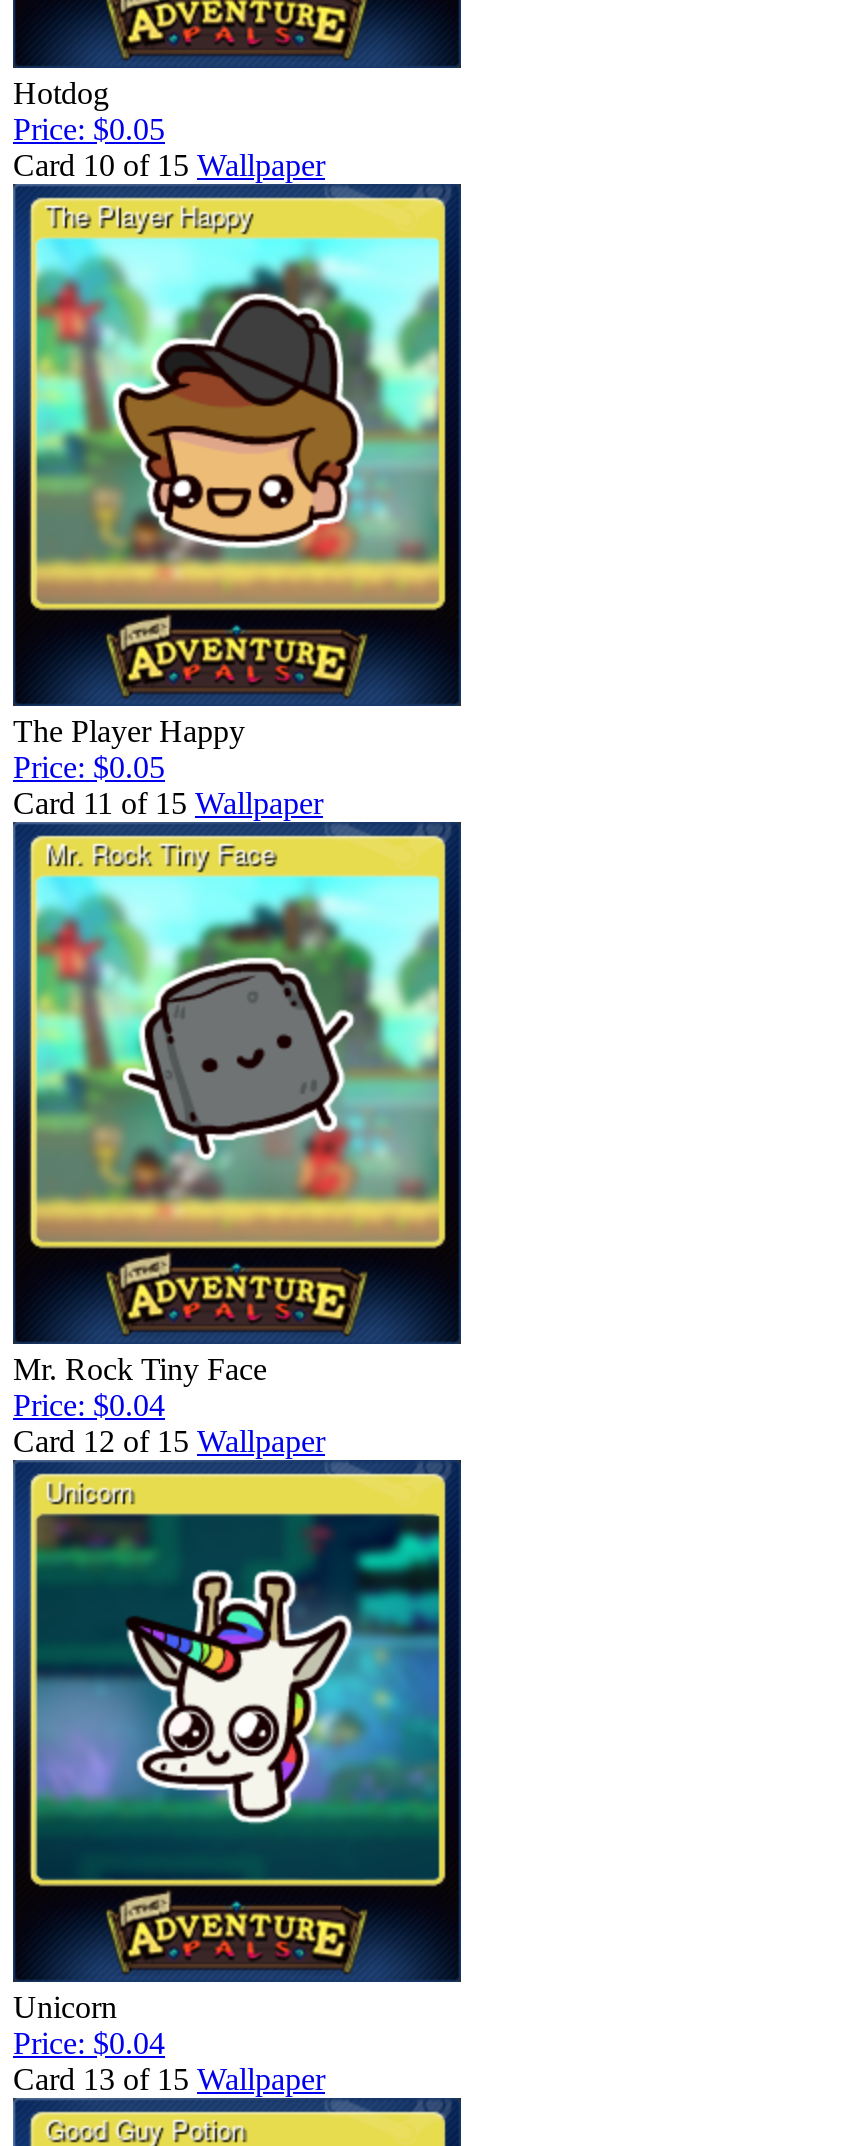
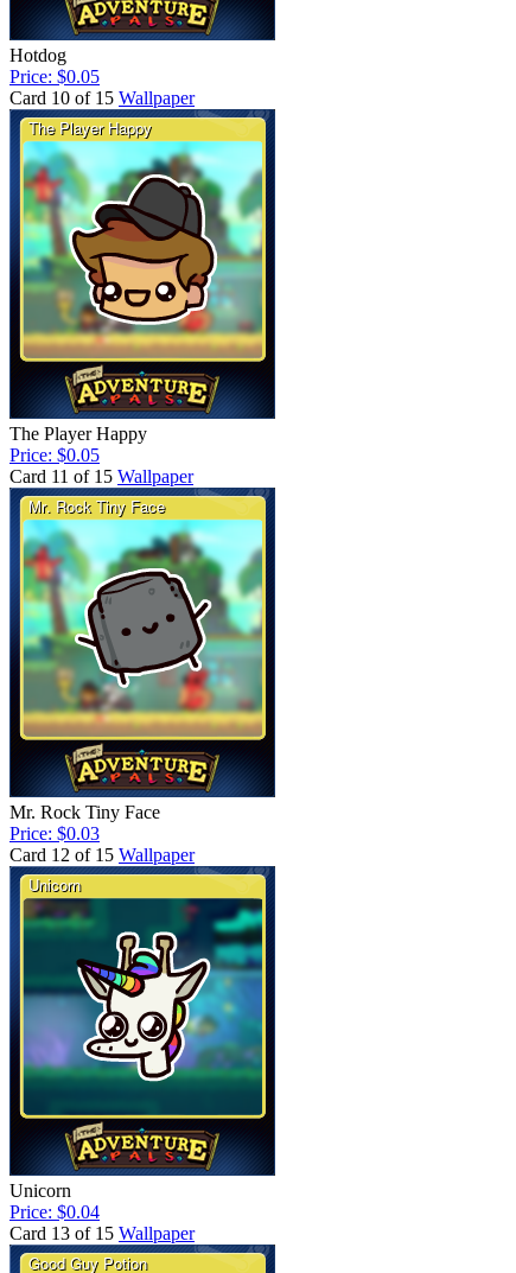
- Price: $0.04
+ Price: $0.03
